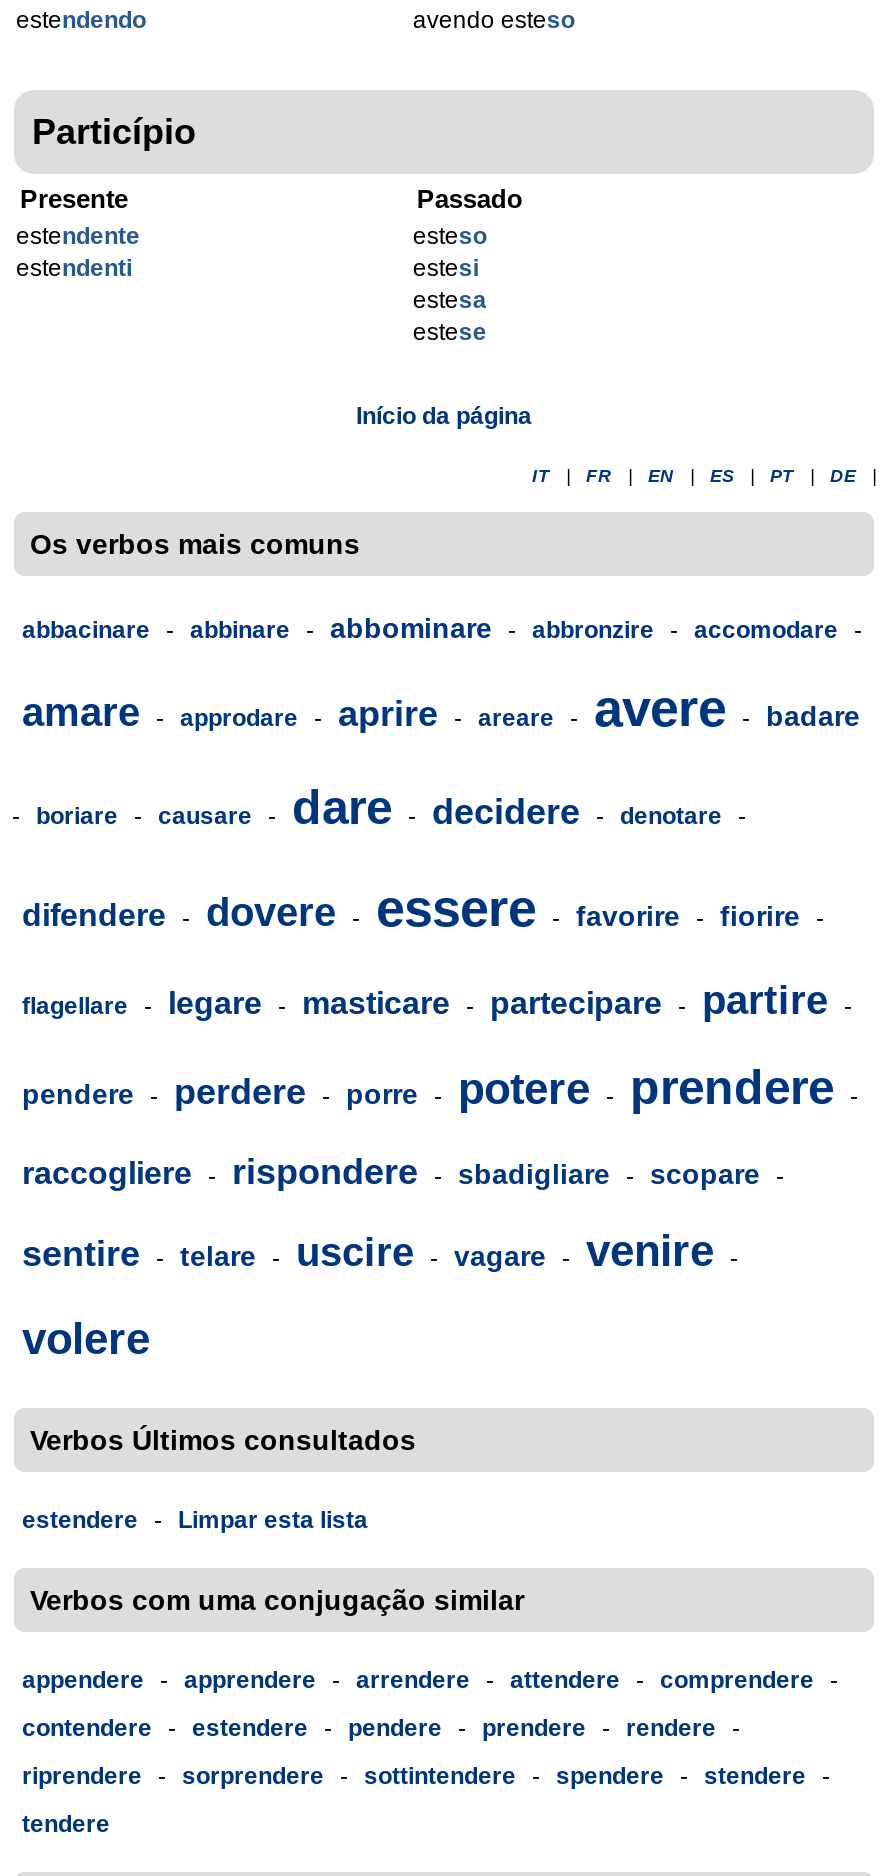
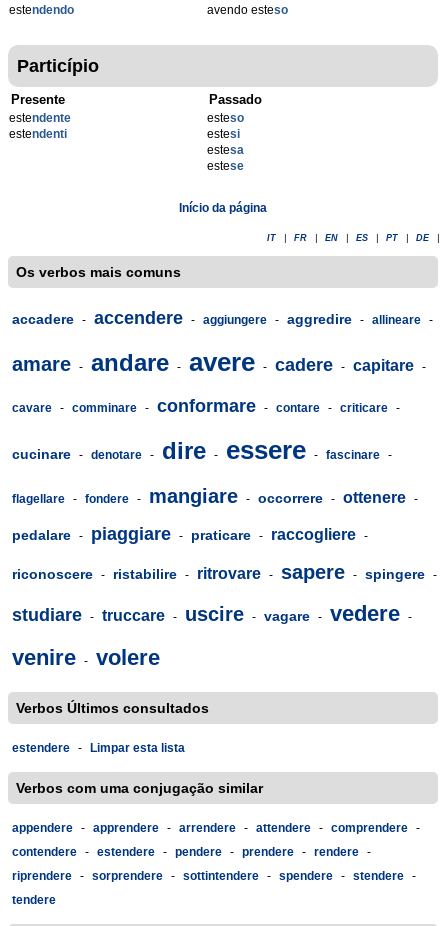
- abbacinare - abbinare - abbominare - abbronzire - accomodare -
+ accadere - accendere - aggiungere - aggredire - allineare -

- amare - approdare - aprire - areare - avere - badare
+ amare - andare - avere - cadere - capitare -

- - boriare - causare - dare - decidere - denotare -
+ cavare - comminare - conformare - contare - criticare -

- difendere - dovere - essere - favorire - fiorire -
+ cucinare - denotare - dire - essere - fascinare -

- flagellare - legare - masticare - partecipare - partire -
+ flagellare - fondere - mangiare - occorrere - ottenere -

- pendere - perdere - porre - potere - prendere -
+ pedalare - piaggiare - praticare - raccogliere -

- raccogliere - rispondere - sbadigliare - scopare -
+ riconoscere - ristabilire - ritrovare - sapere - spingere -

- sentire - telare - uscire - vagare - venire -
+ studiare - truccare - uscire - vagare - vedere -

- volere
+ venire - volere
